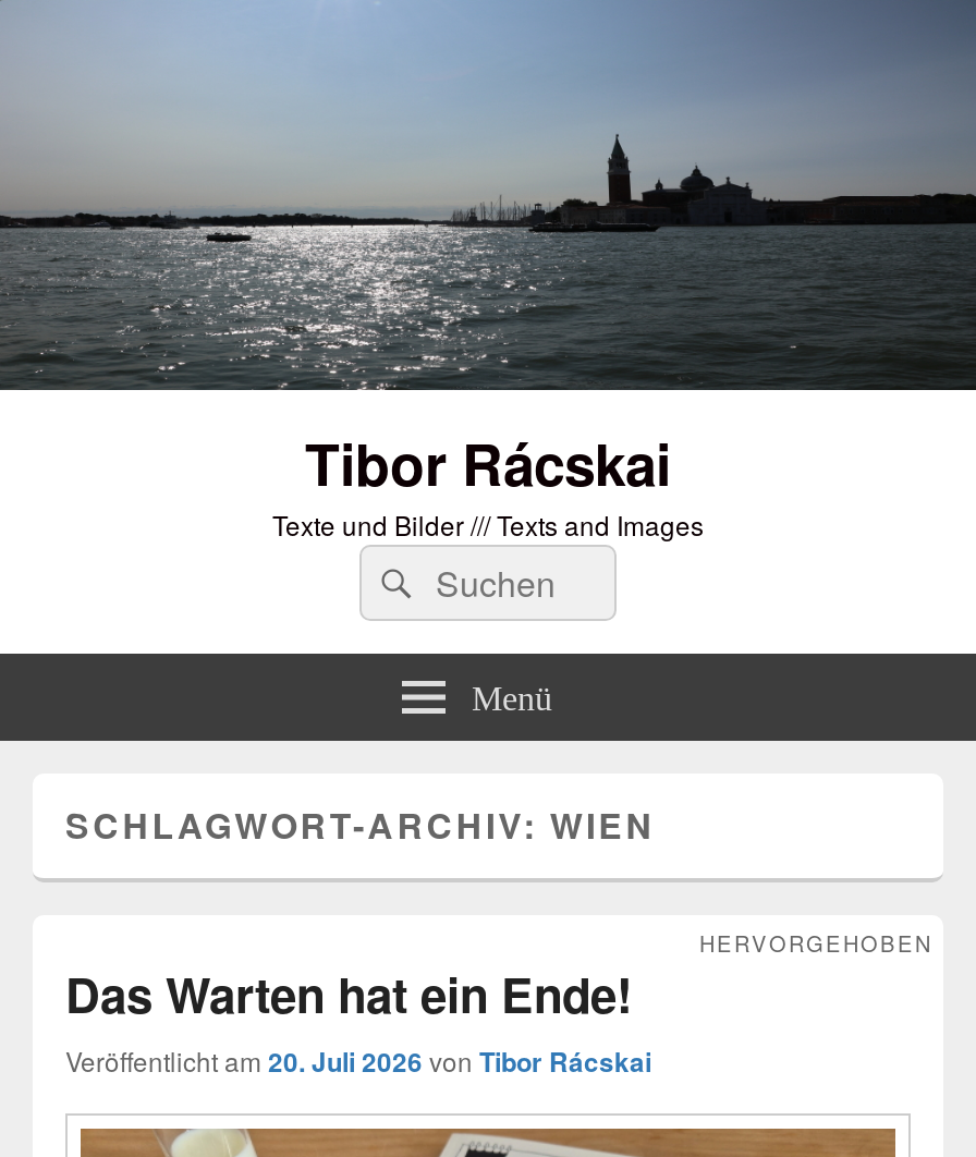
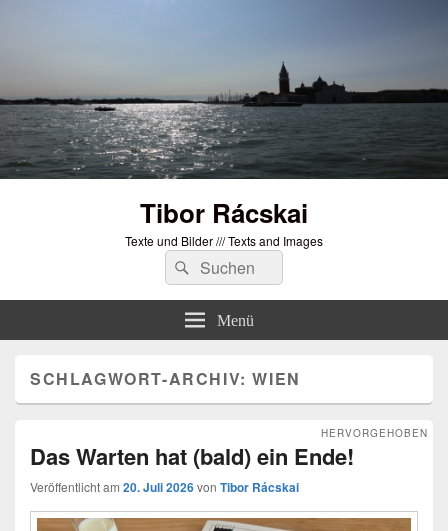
- Das Warten hat ein Ende!
+ Das Warten hat (bald) ein Ende!
